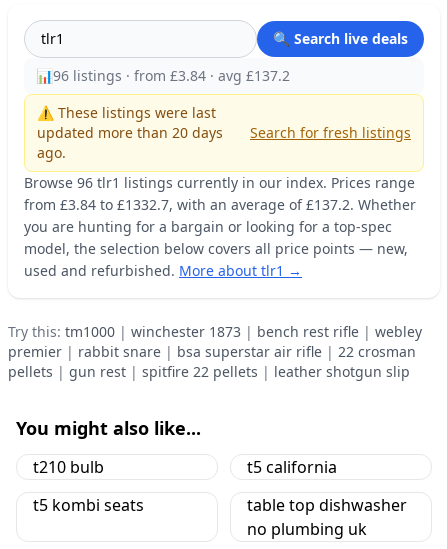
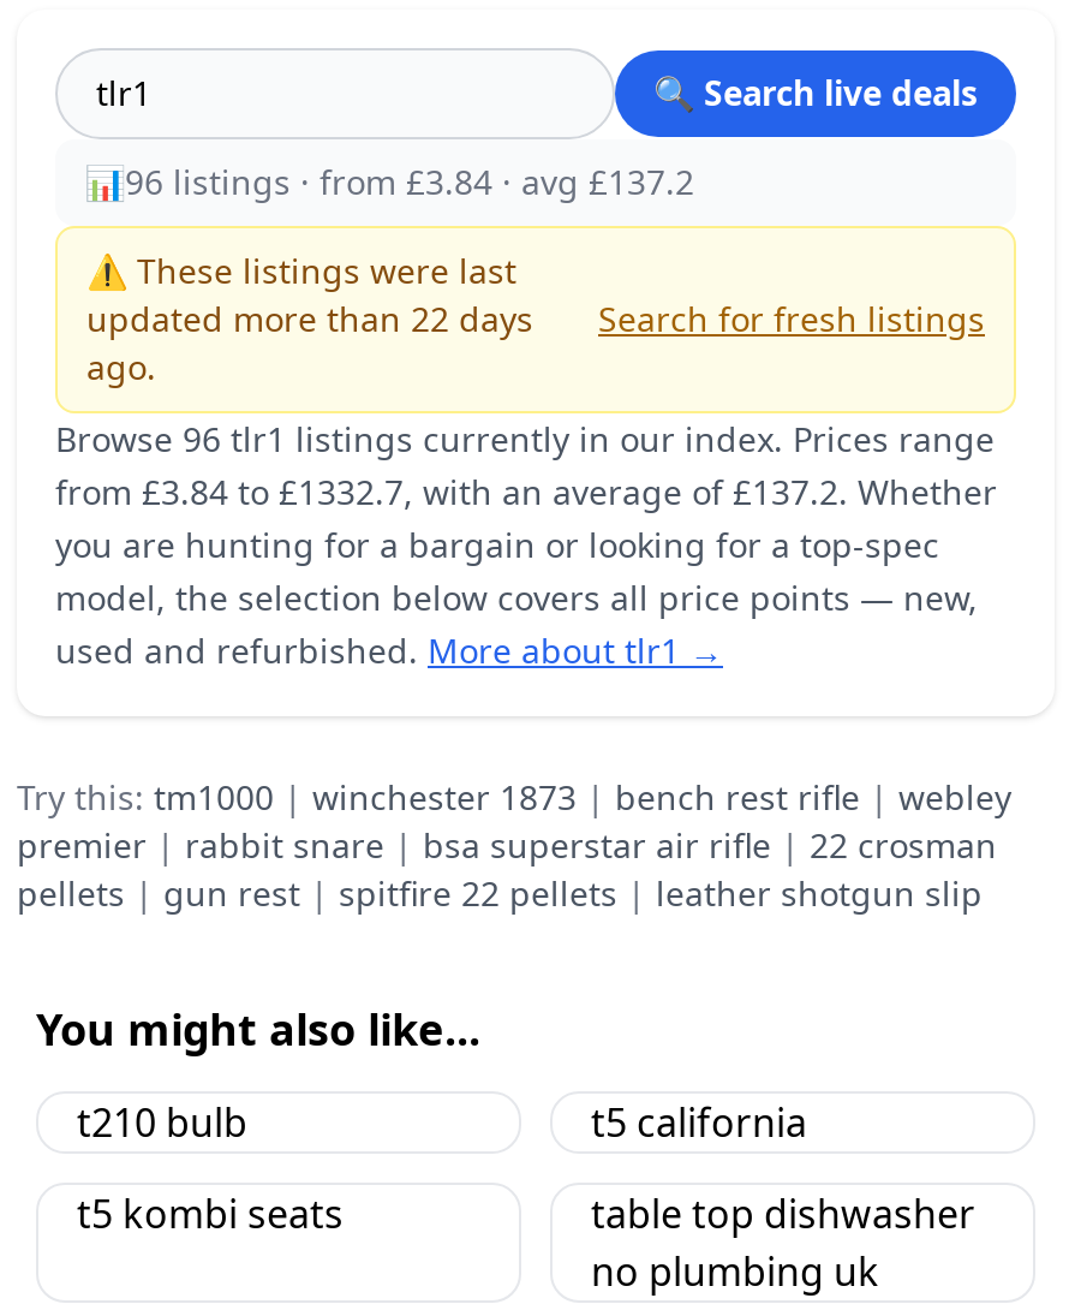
- updated more than 20 days
+ updated more than 22 days
